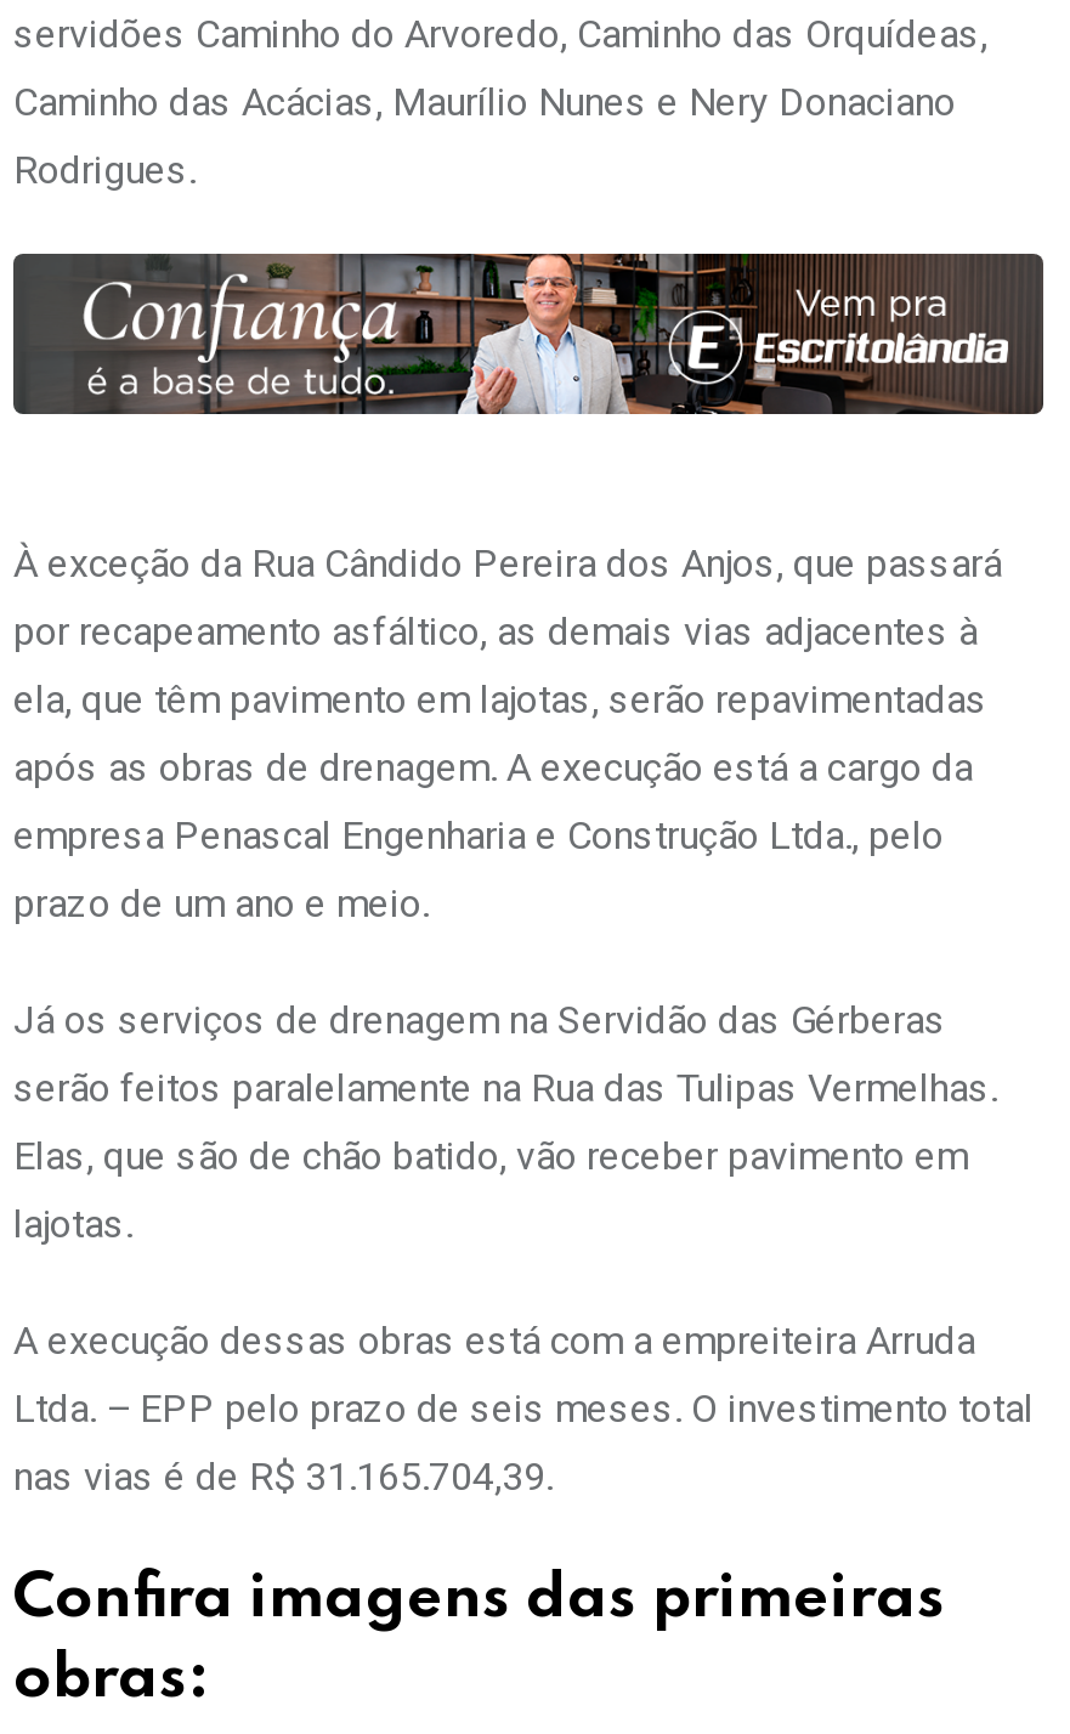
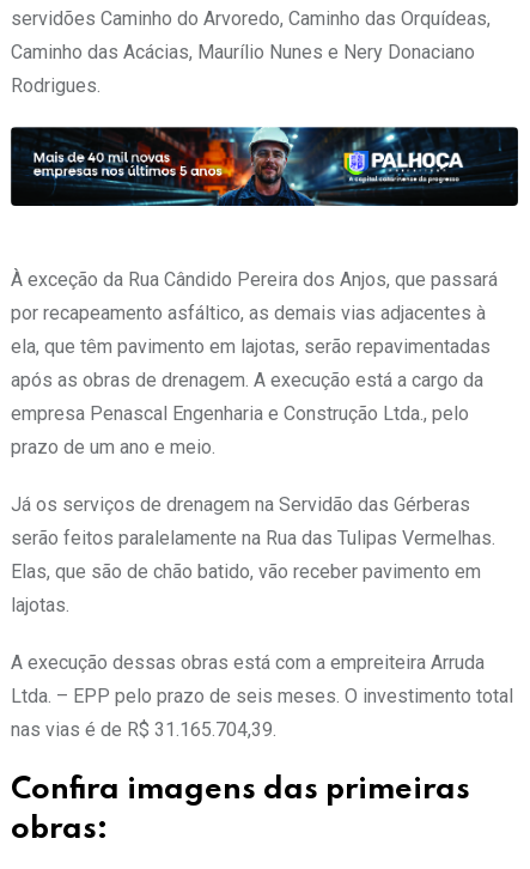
- [image]
+ [image]
